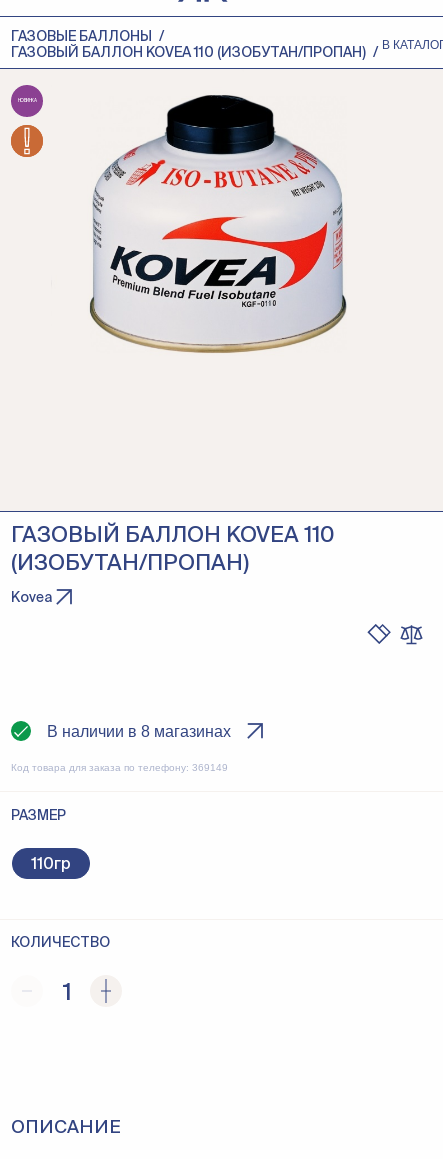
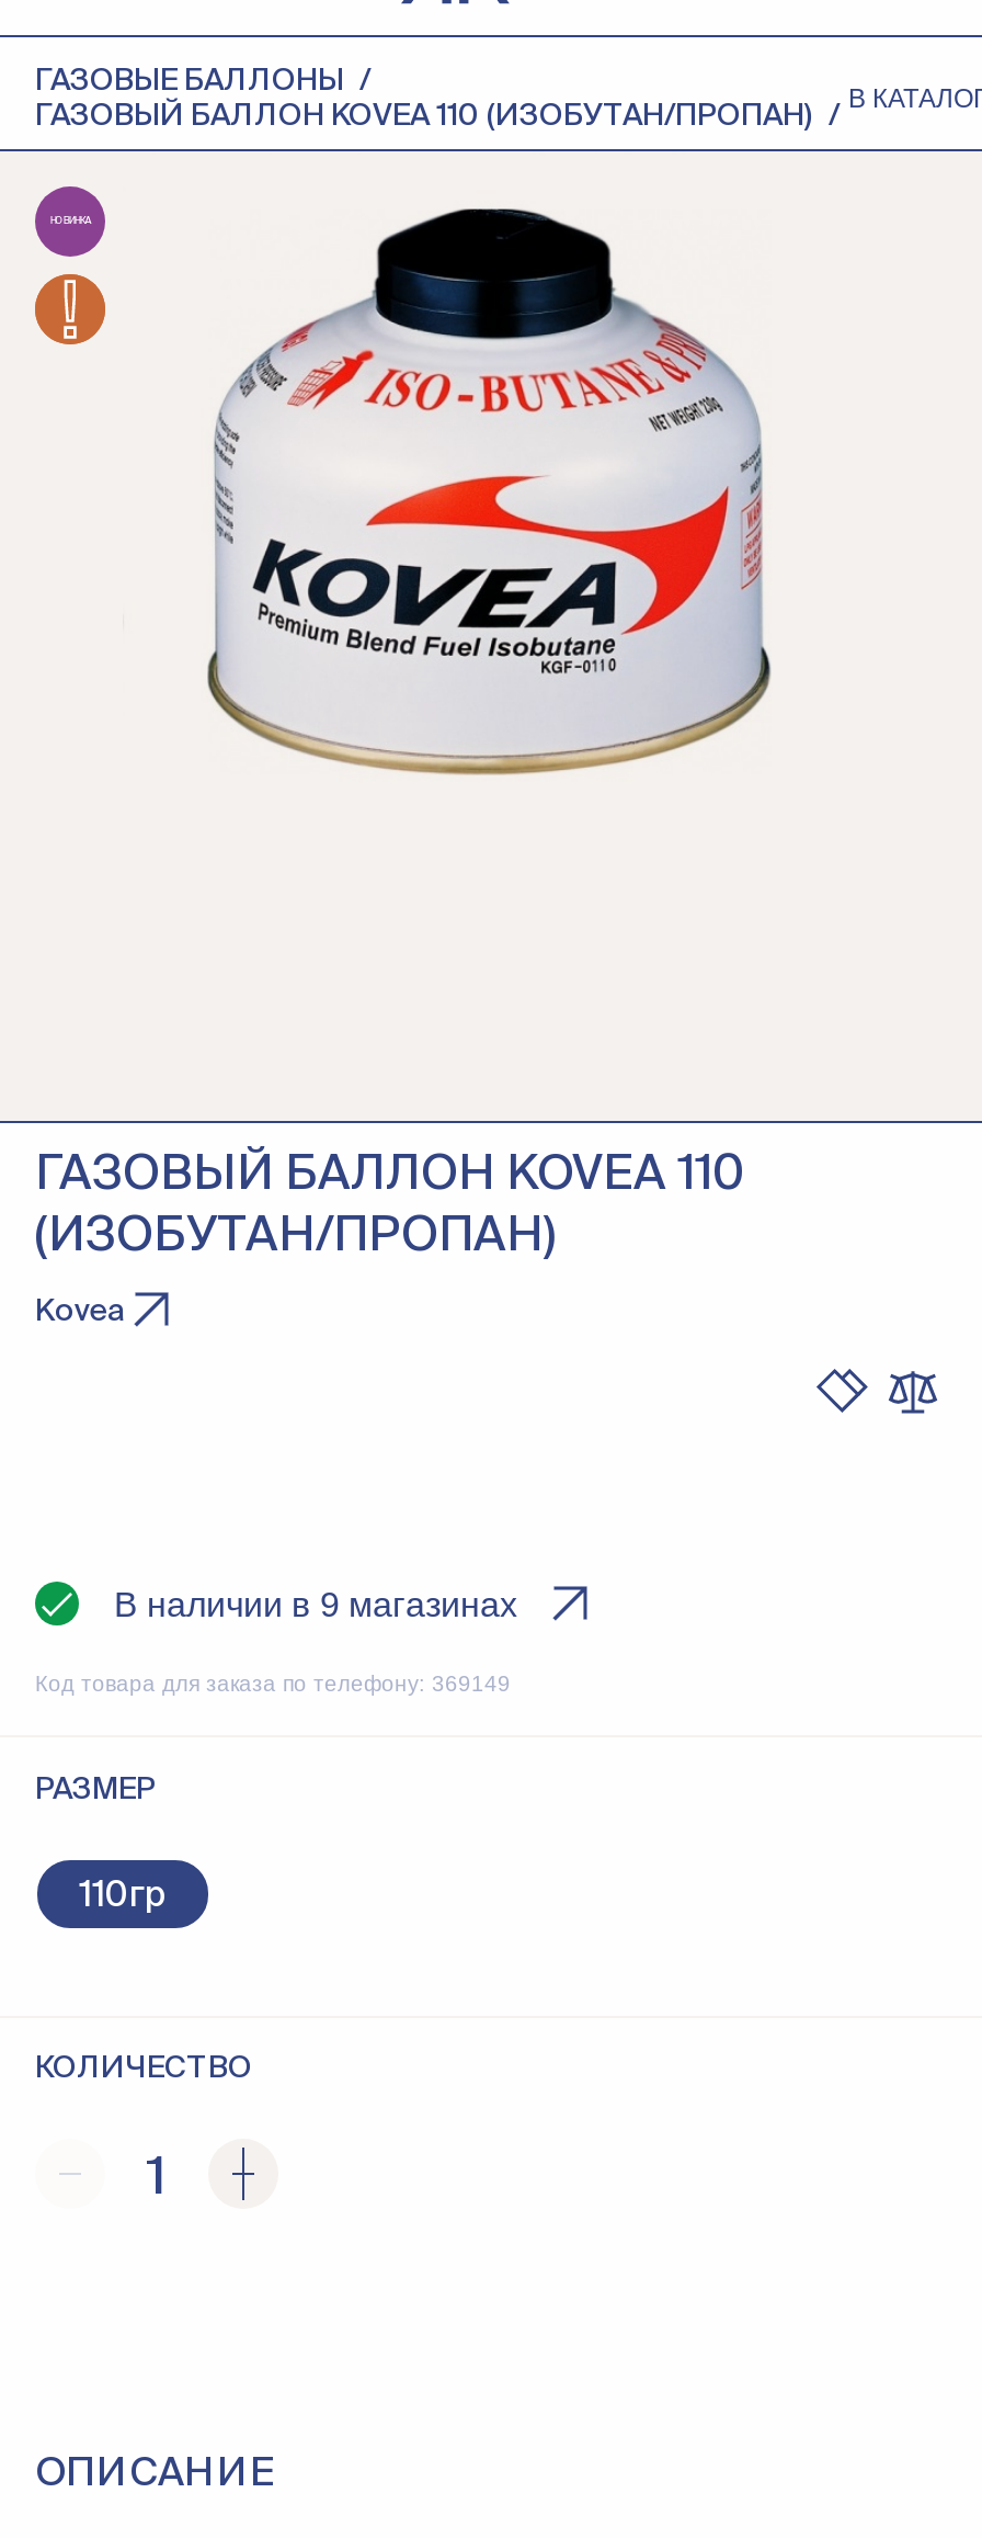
- В наличии в 8 магазинах
+ В наличии в 9 магазинах
